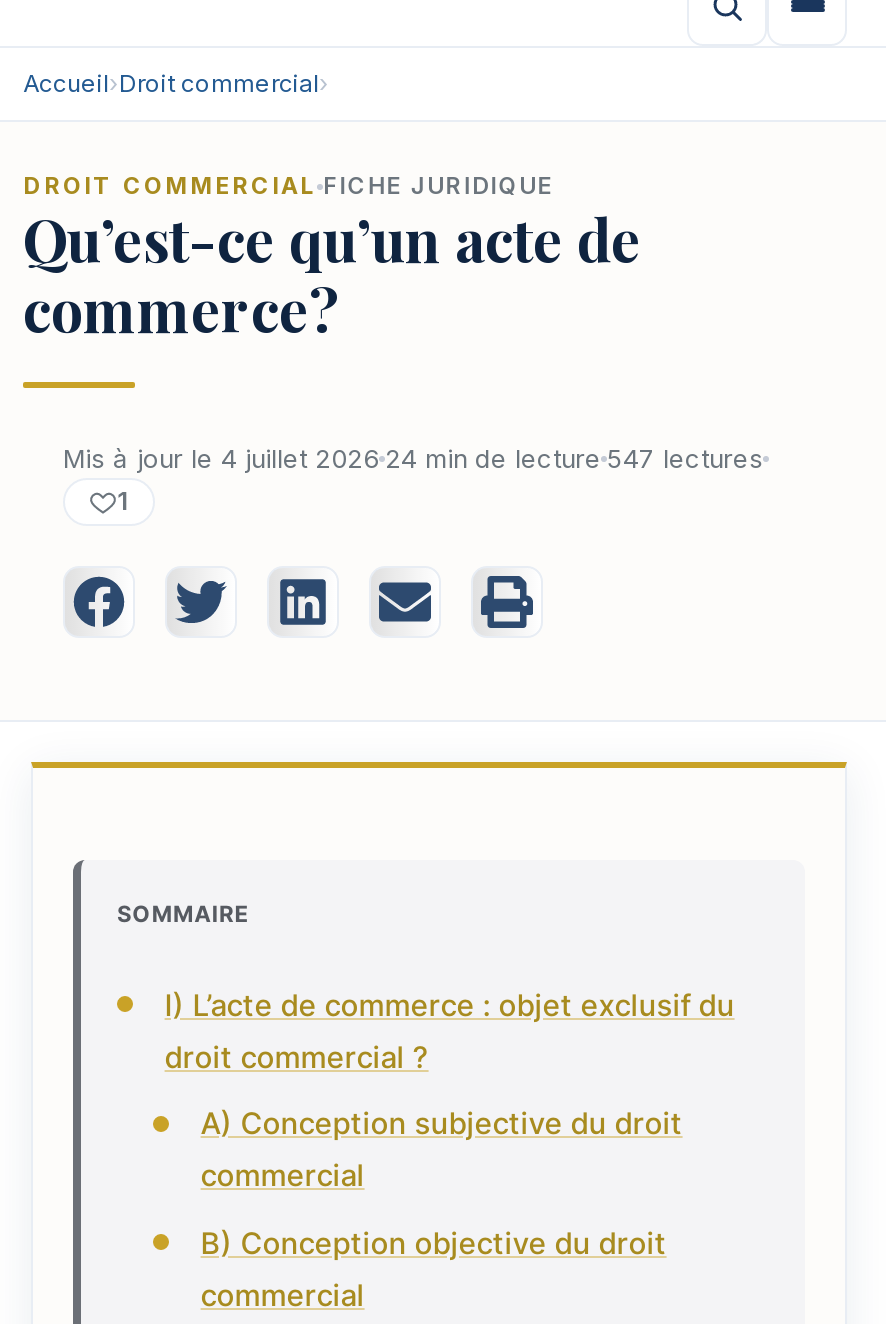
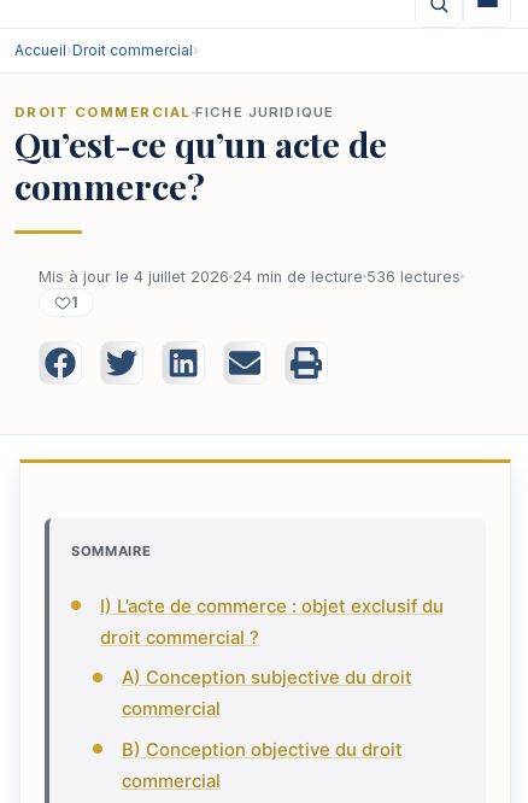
- Mis à jour le 4 juillet 2026 24 min de lecture 547 lectures
+ Mis à jour le 4 juillet 2026 24 min de lecture 536 lectures
